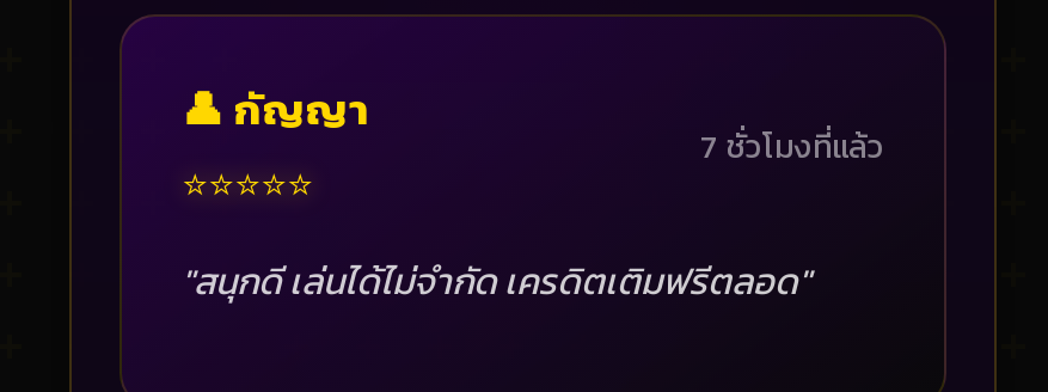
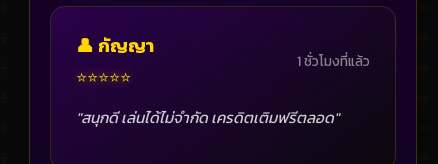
- 7 ชั่วโมงที่แล้ว
+ 1 ชั่วโมงที่แล้ว
